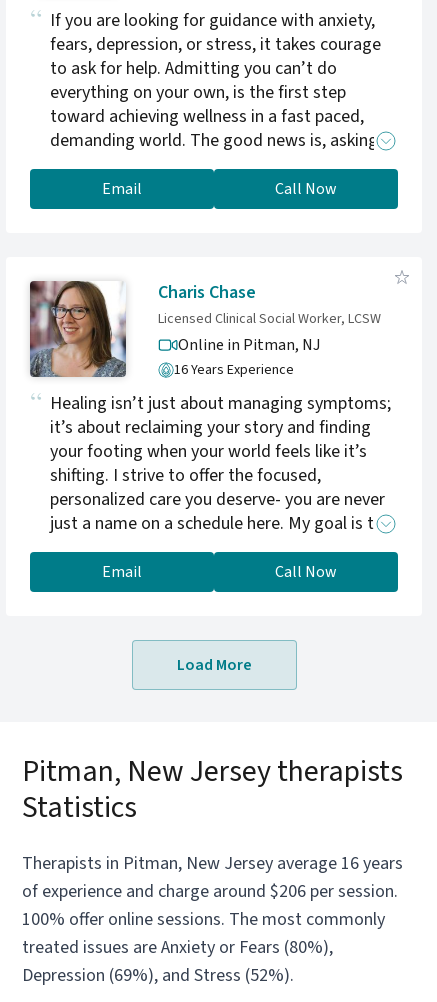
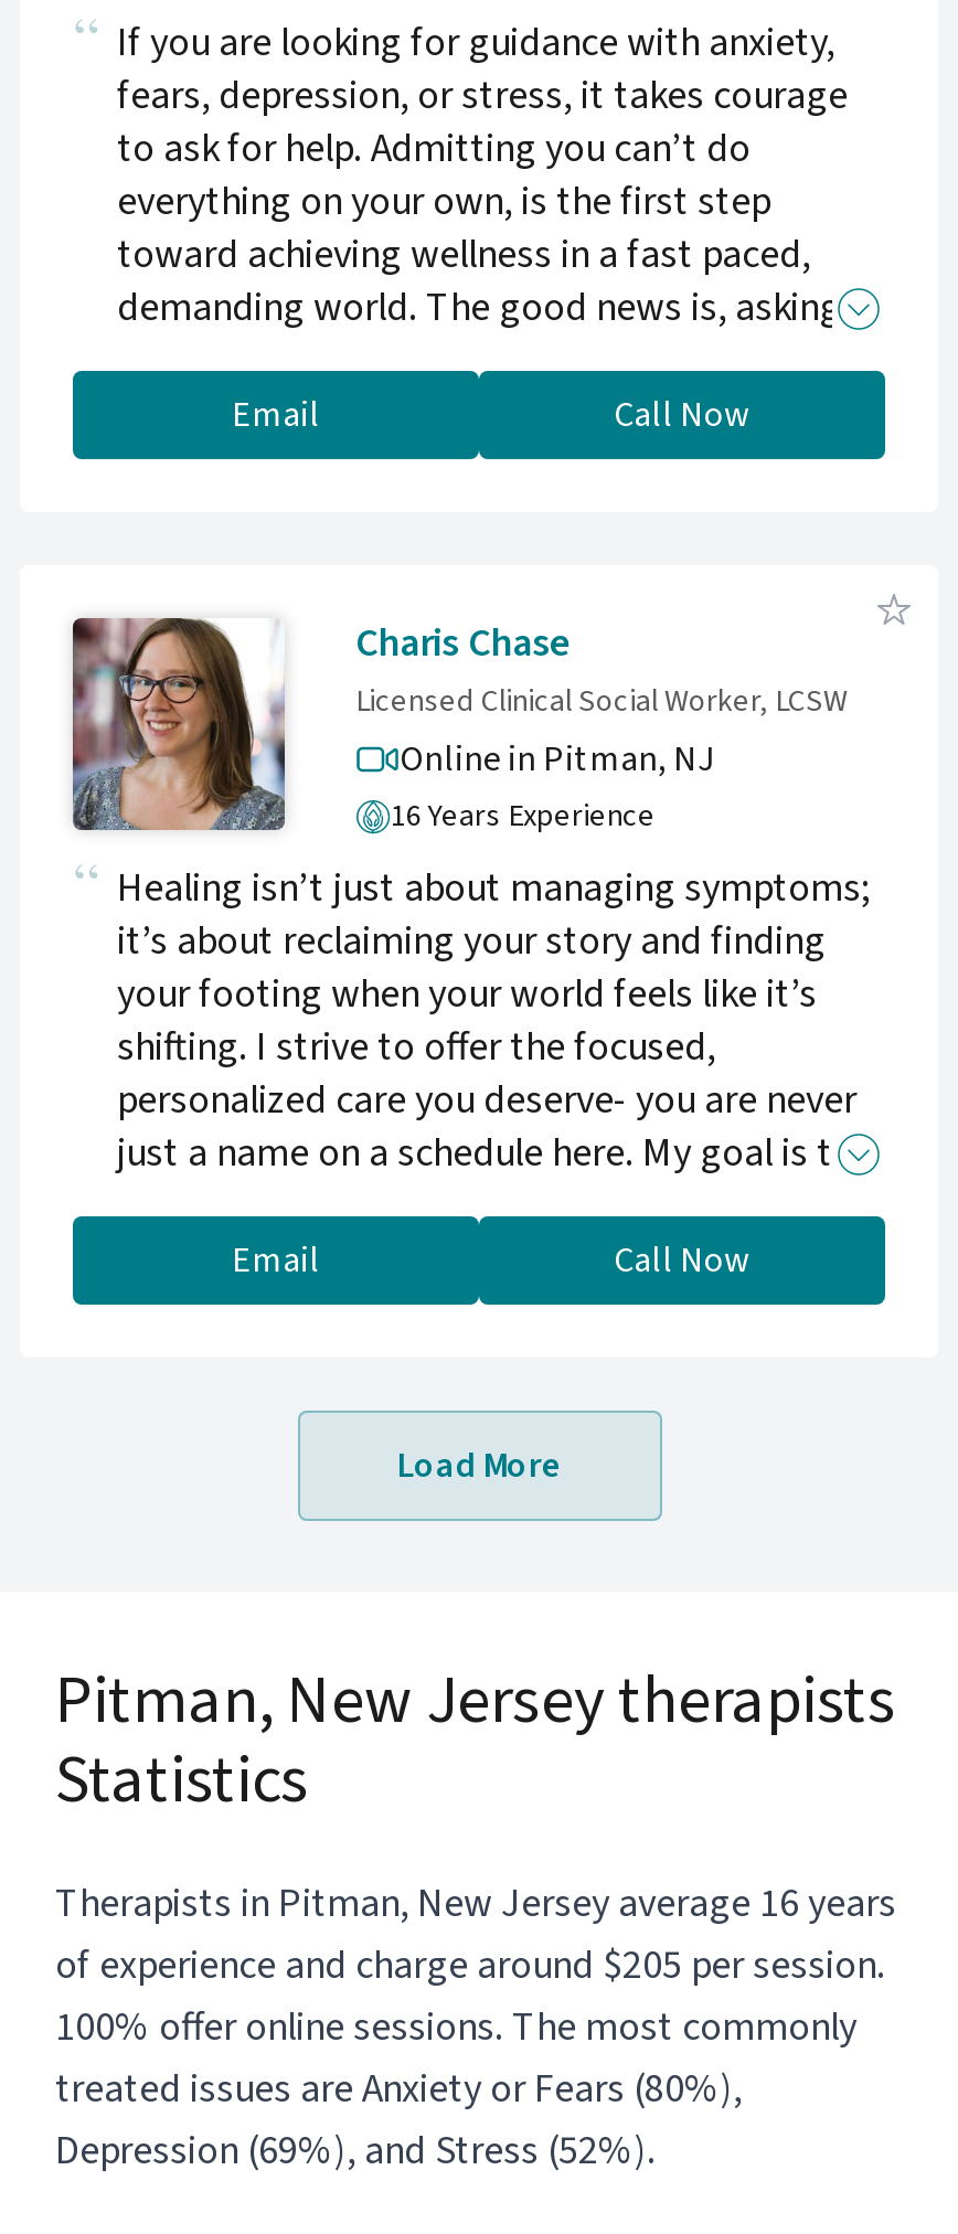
- of experience and charge around $206 per session.
+ of experience and charge around $205 per session.
